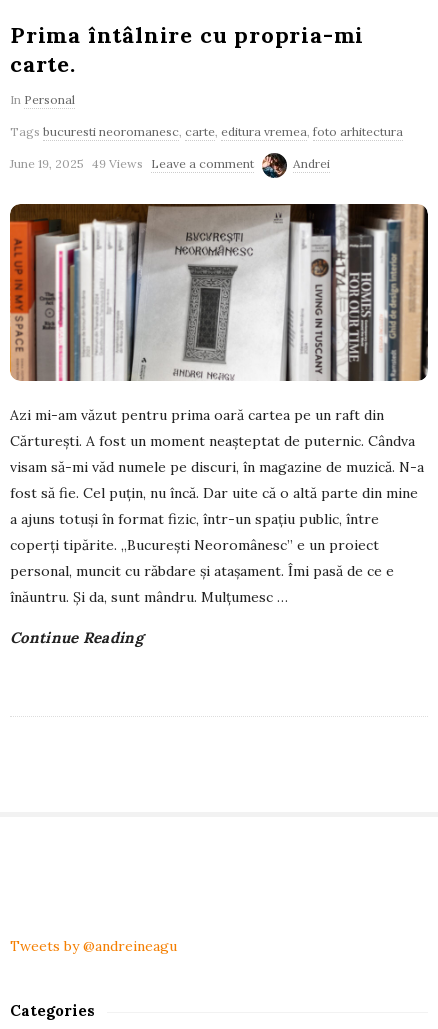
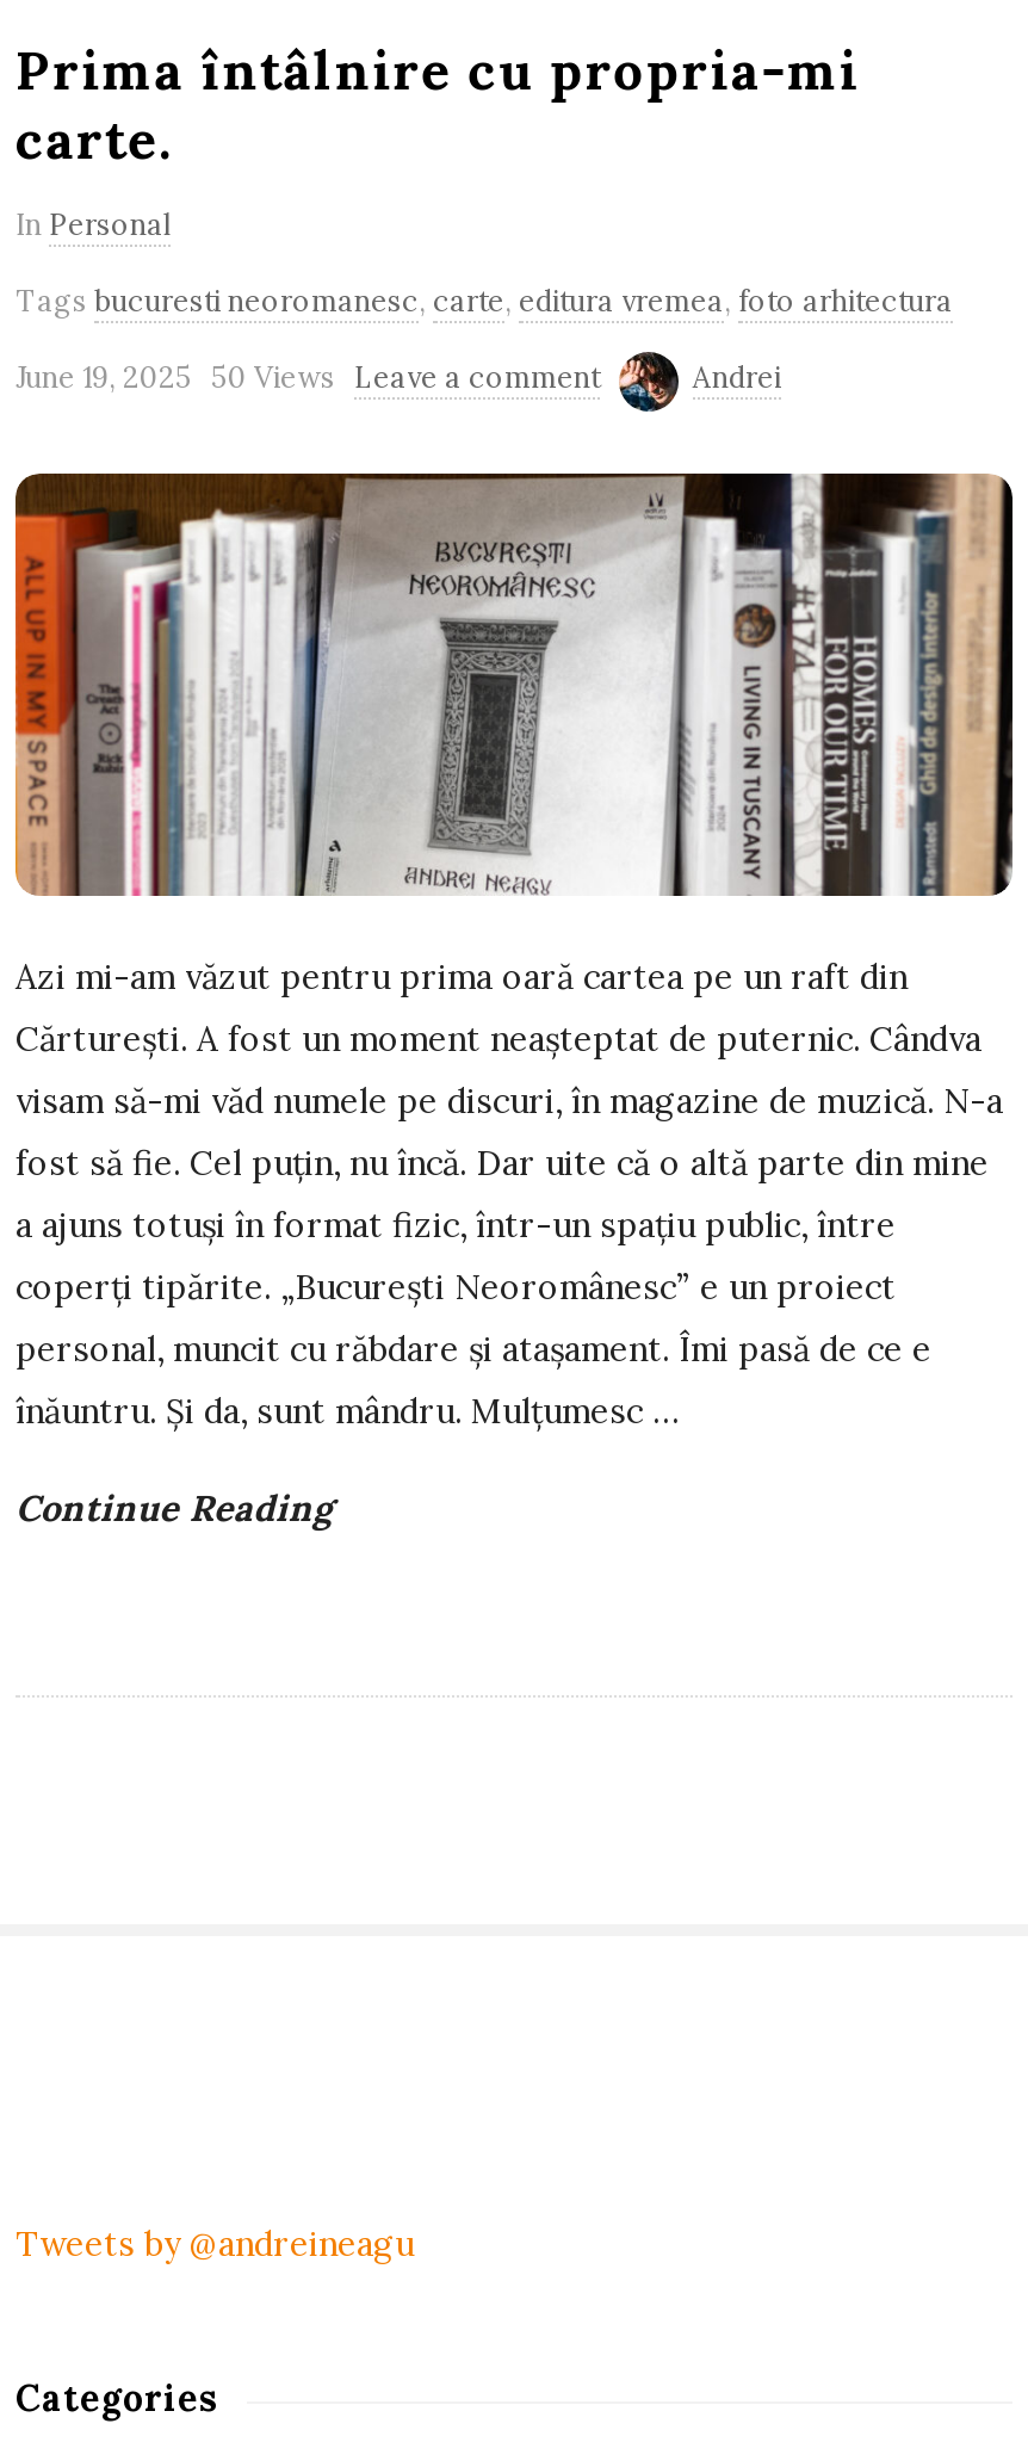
- June 19, 2025 49 Views Leave a comment
+ June 19, 2025 50 Views Leave a comment
